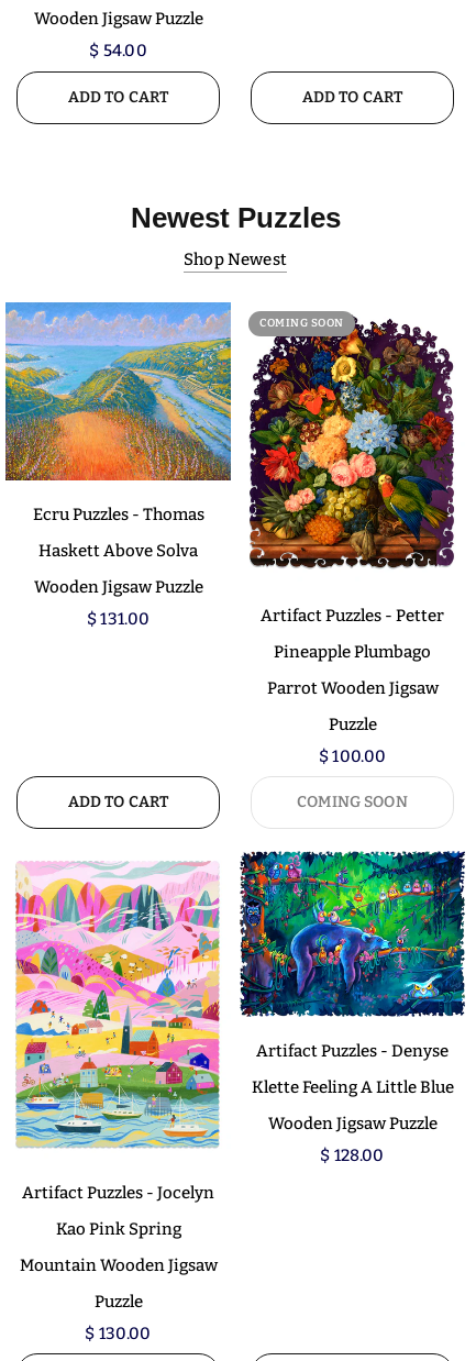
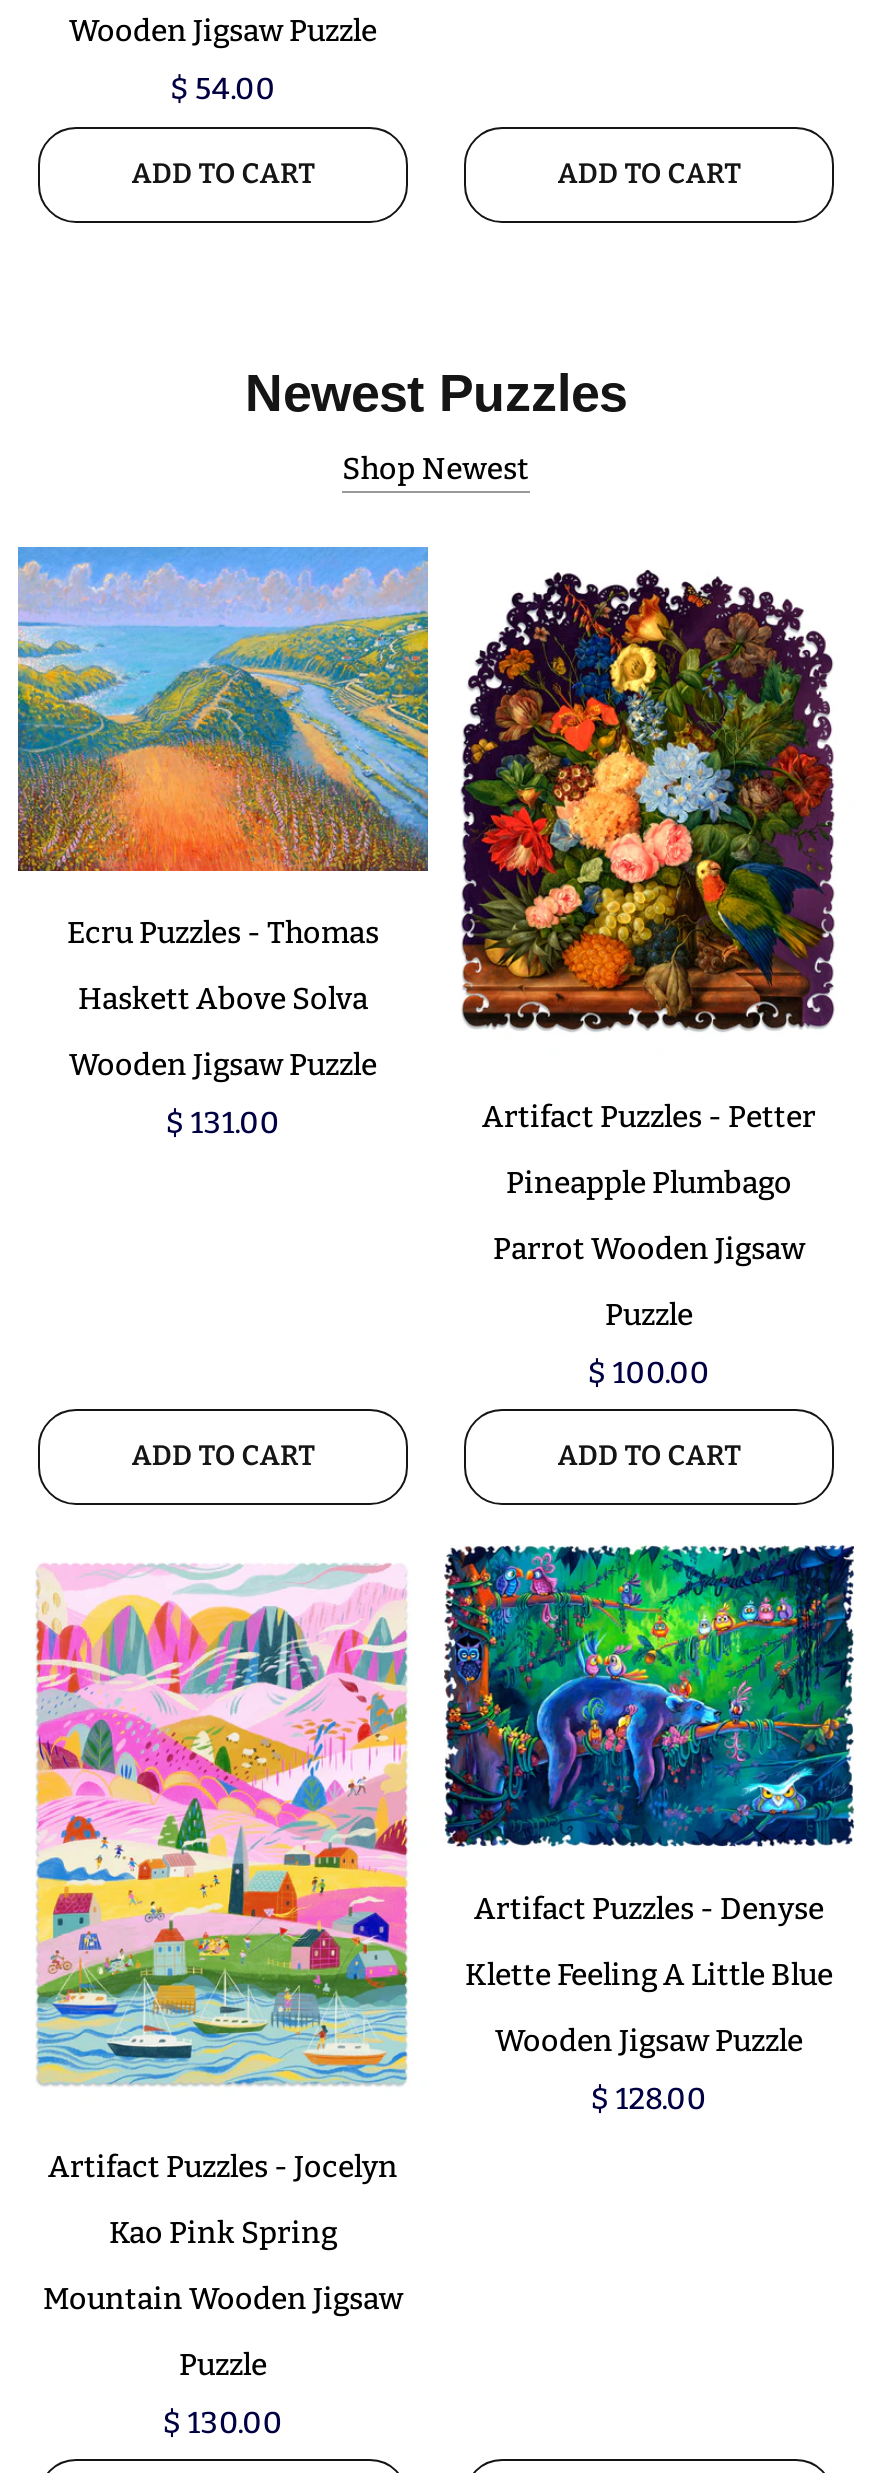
- COMING SOON

- COMING SOON
+ ADD TO CART
